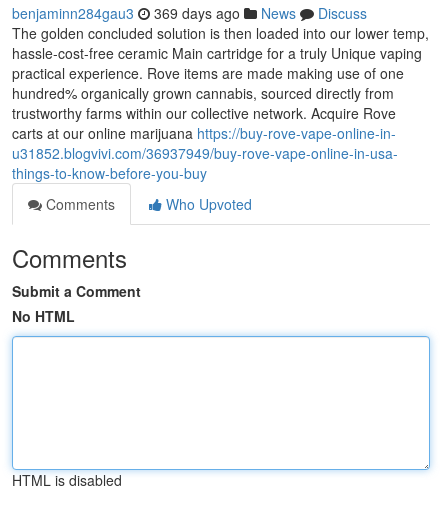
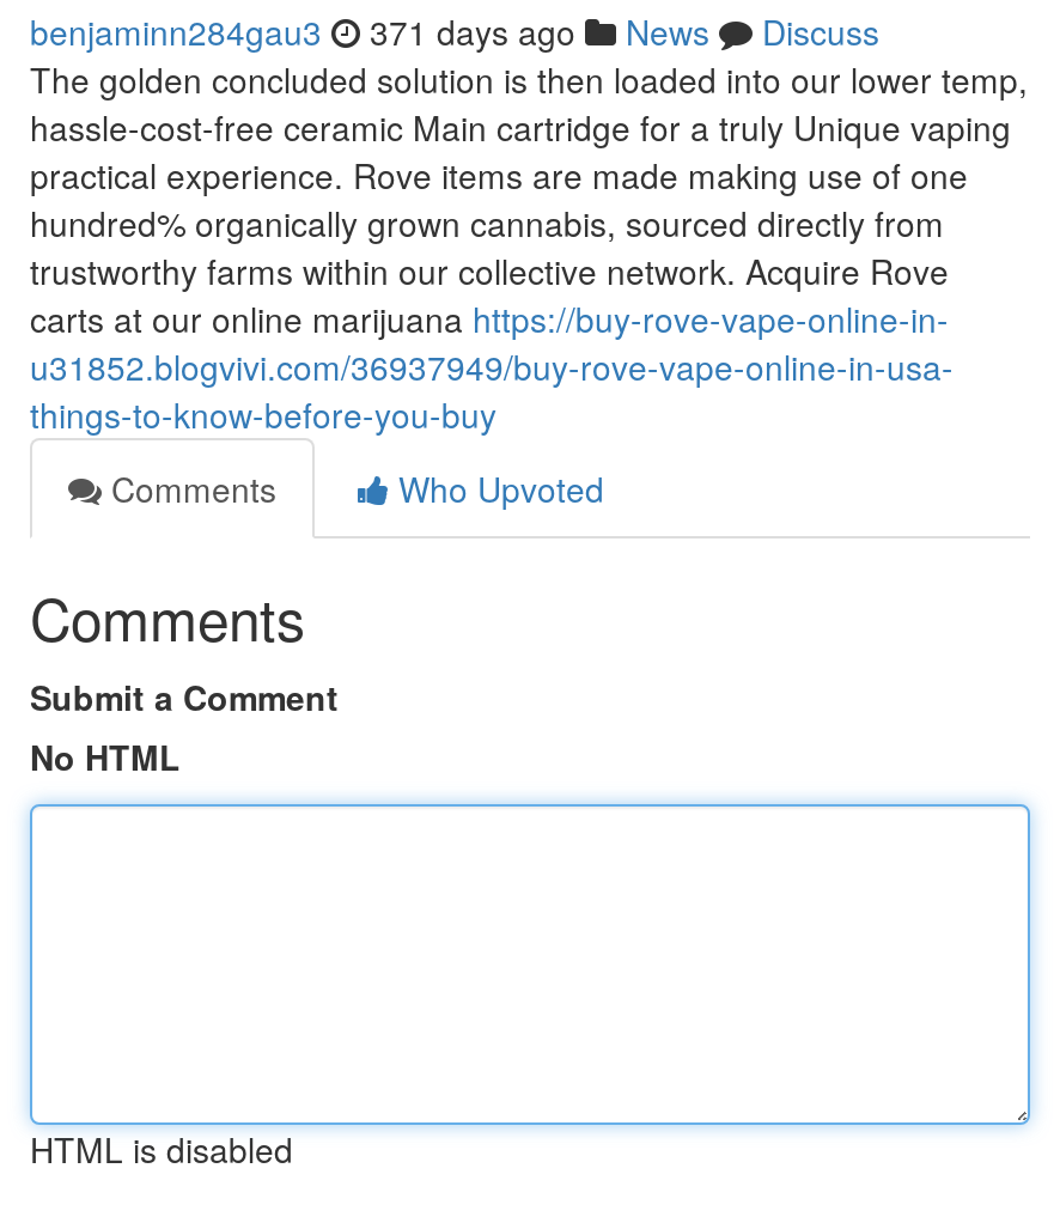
- benjaminn284gau3 369 days ago News Discuss
+ benjaminn284gau3 371 days ago News Discuss
